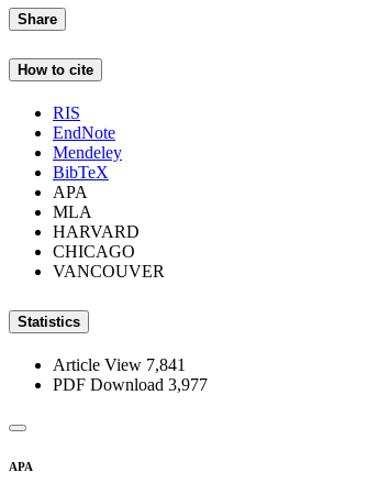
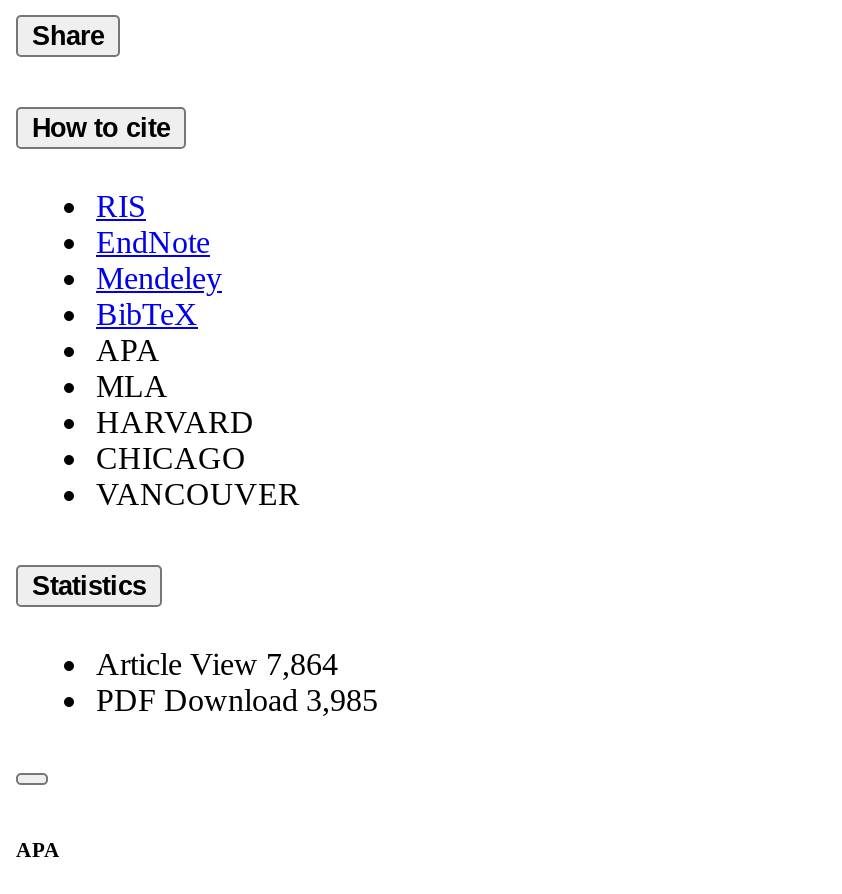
- Article View 7,841
+ Article View 7,864

- PDF Download 3,977
+ PDF Download 3,985
